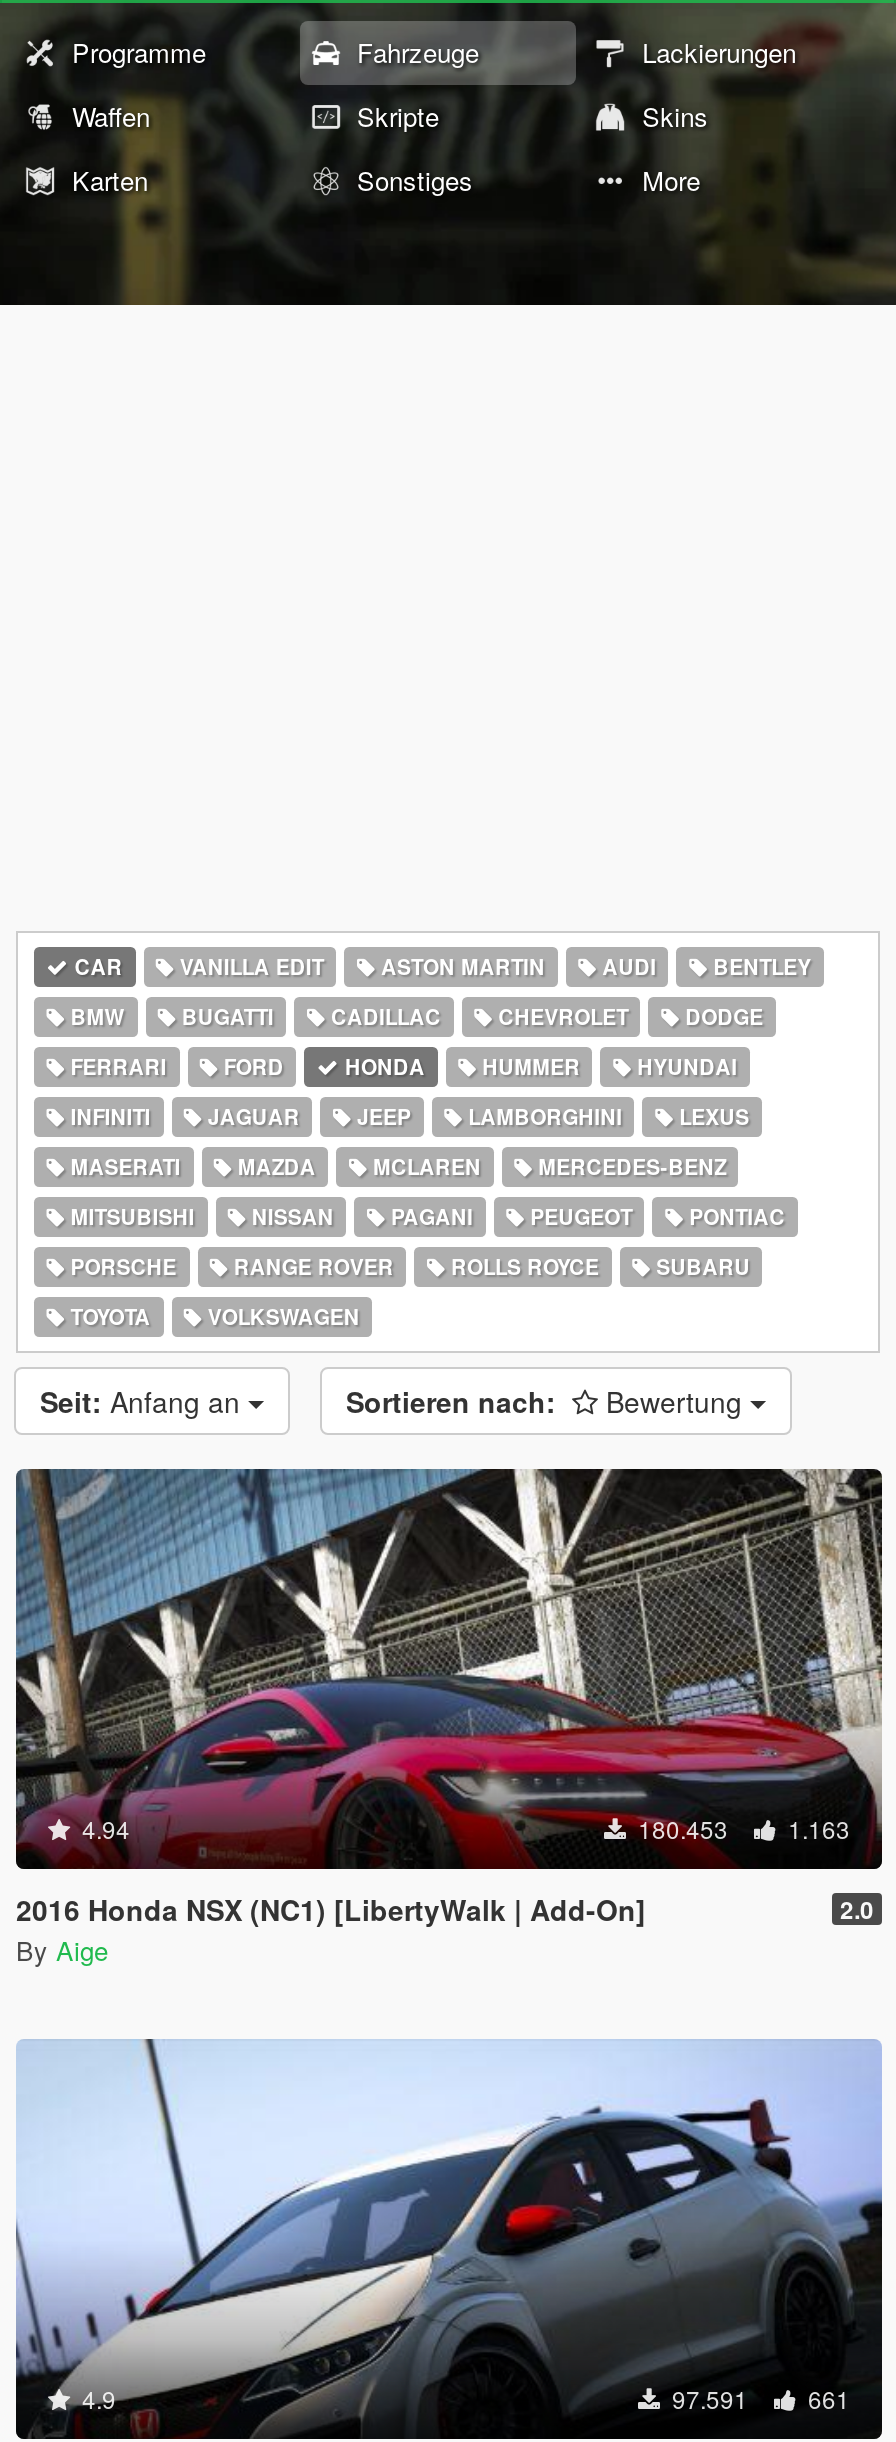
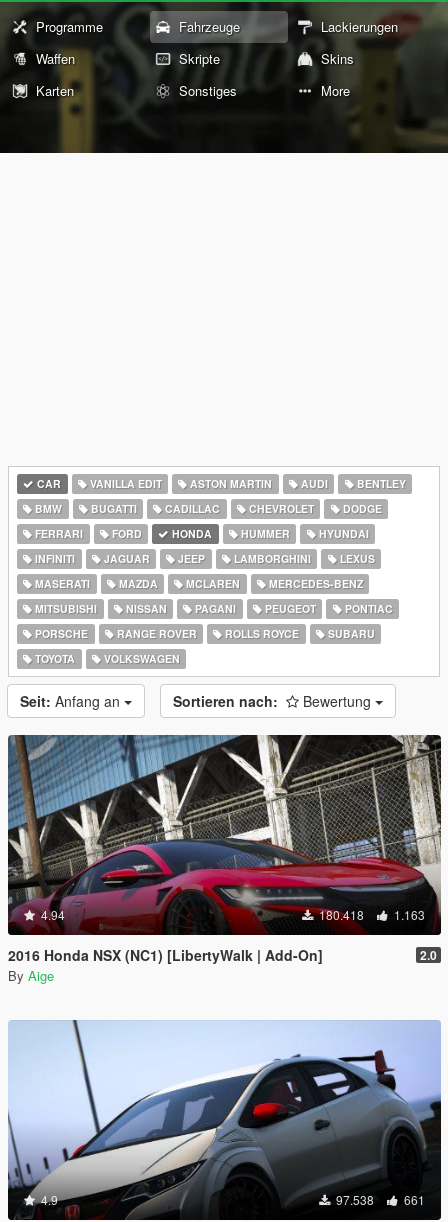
- 180.453 1.163
+ 180.418 1.163

- 97.591 661
+ 97.538 661
